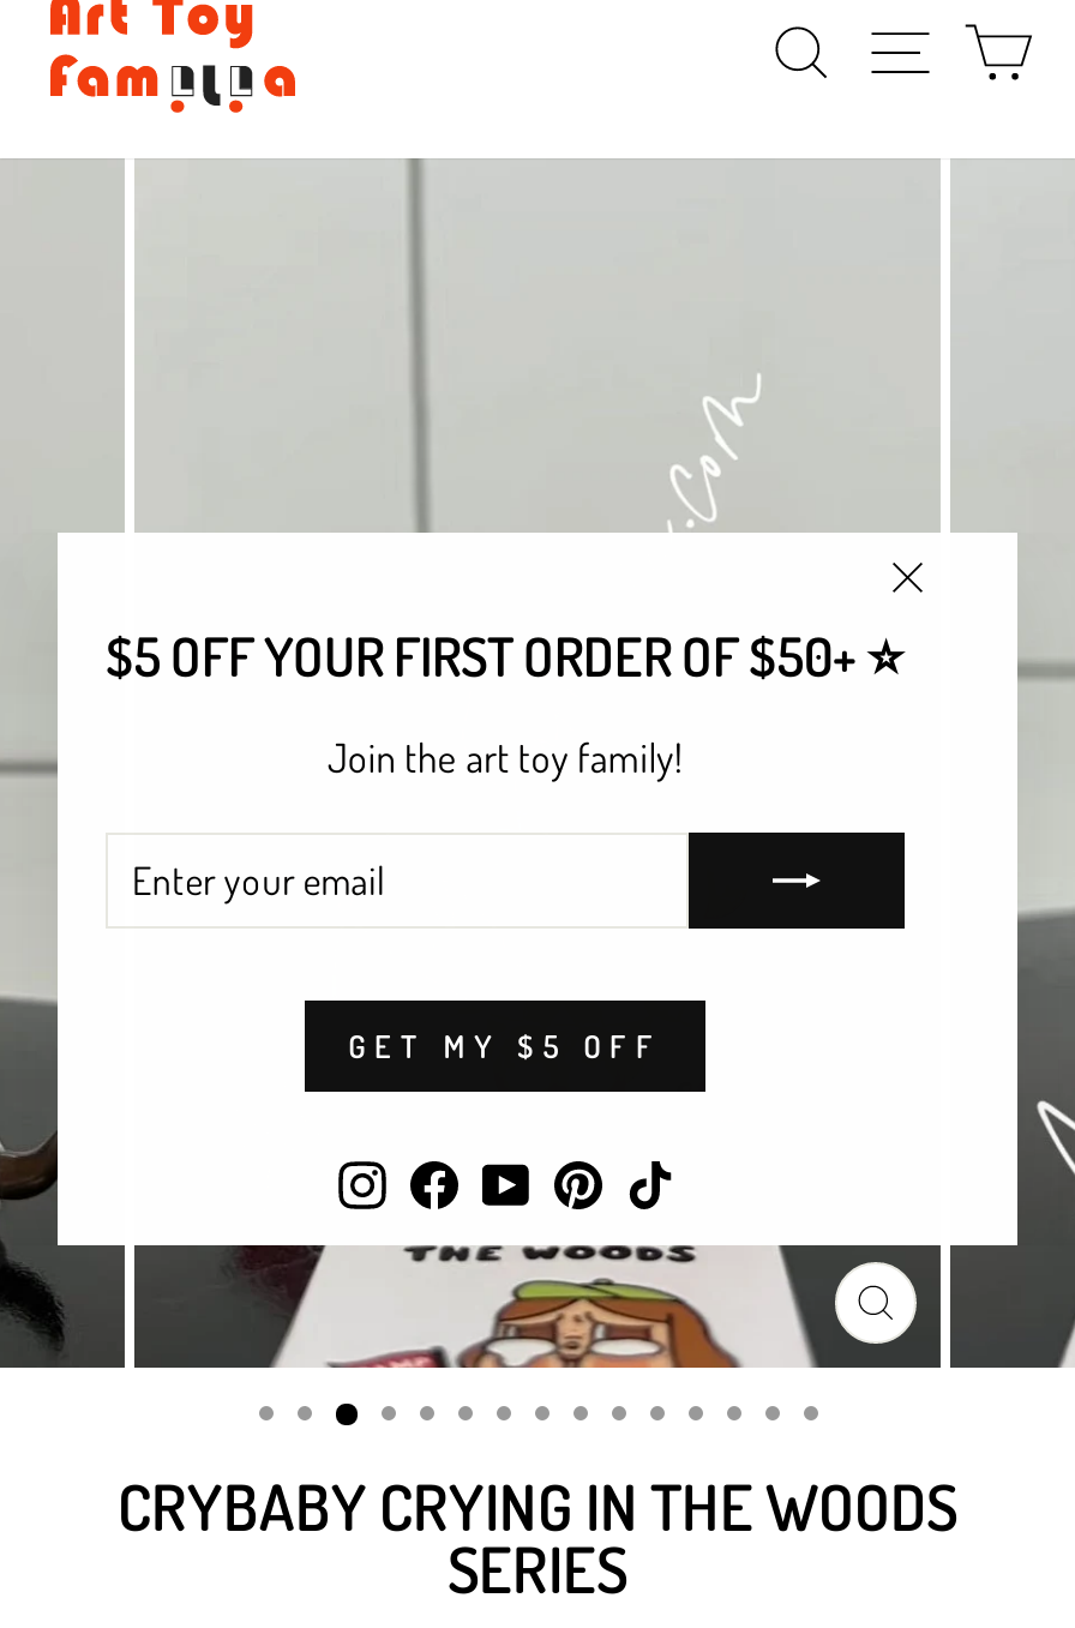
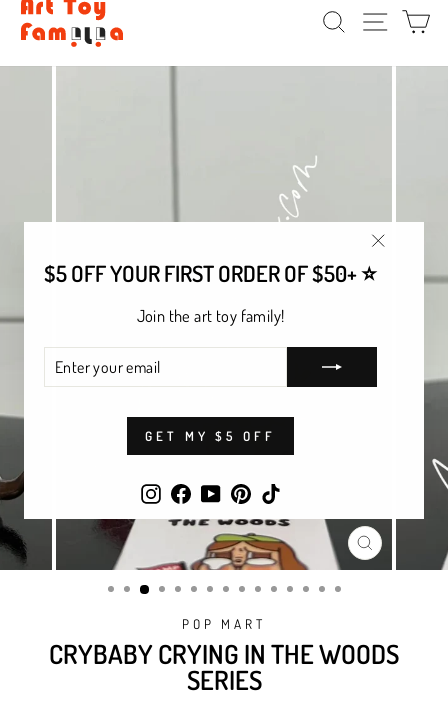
+ POP MART
